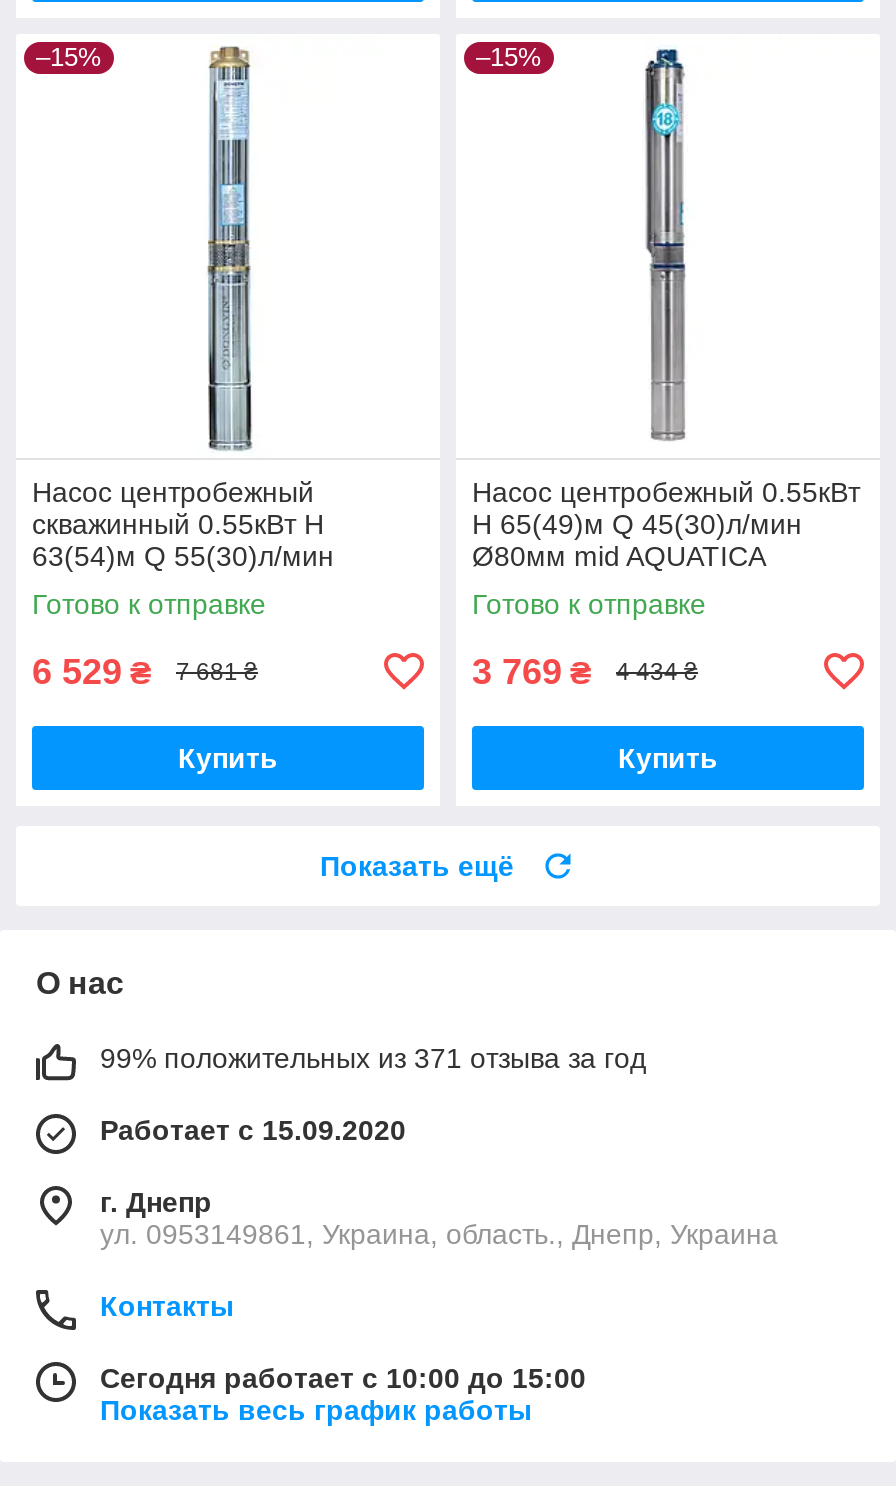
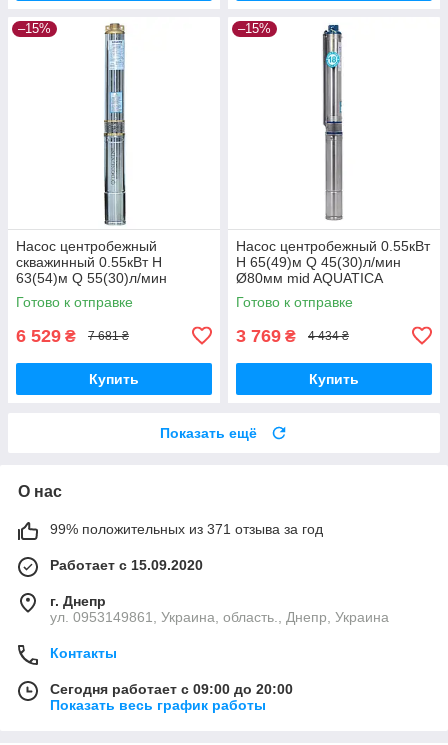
- Сегодня работает с 10:00 до 15:00
+ Сегодня работает с 09:00 до 20:00
